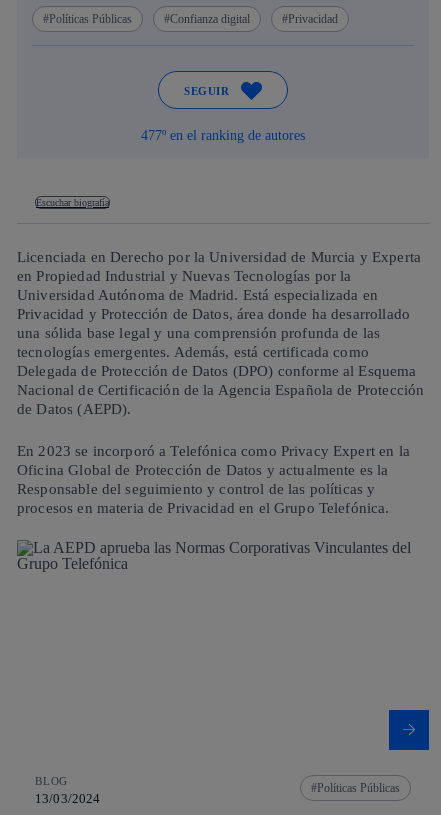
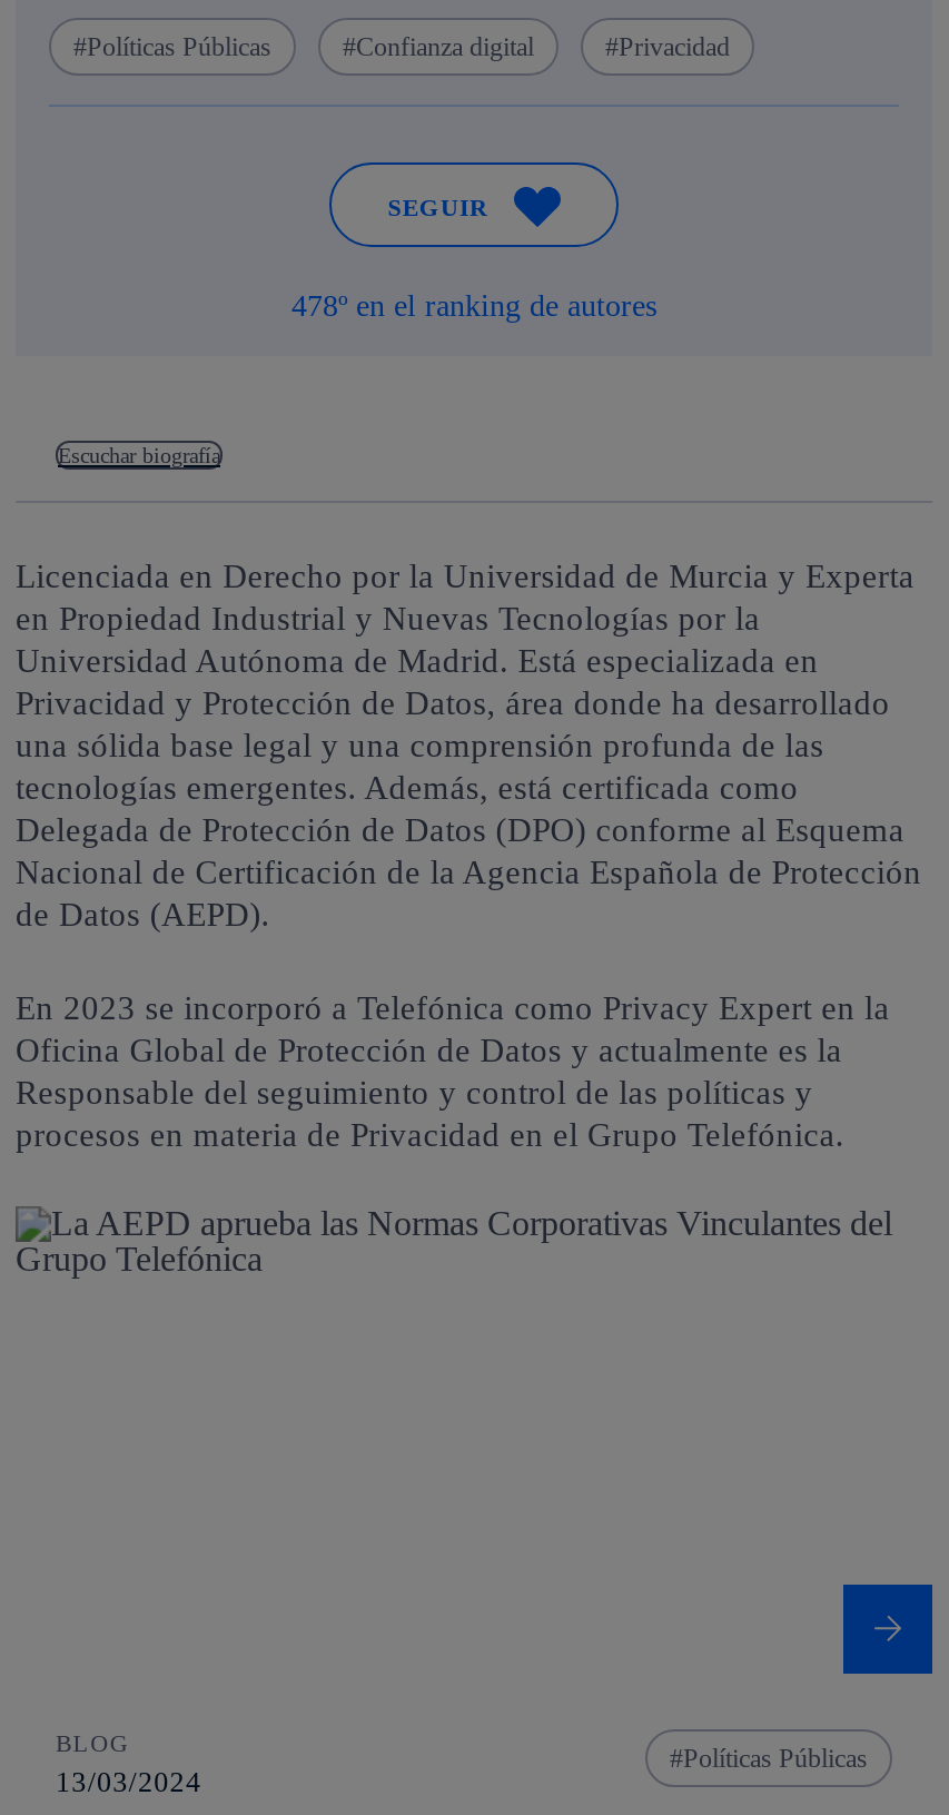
- 477º en el ranking de autores
+ 478º en el ranking de autores
